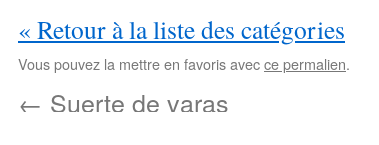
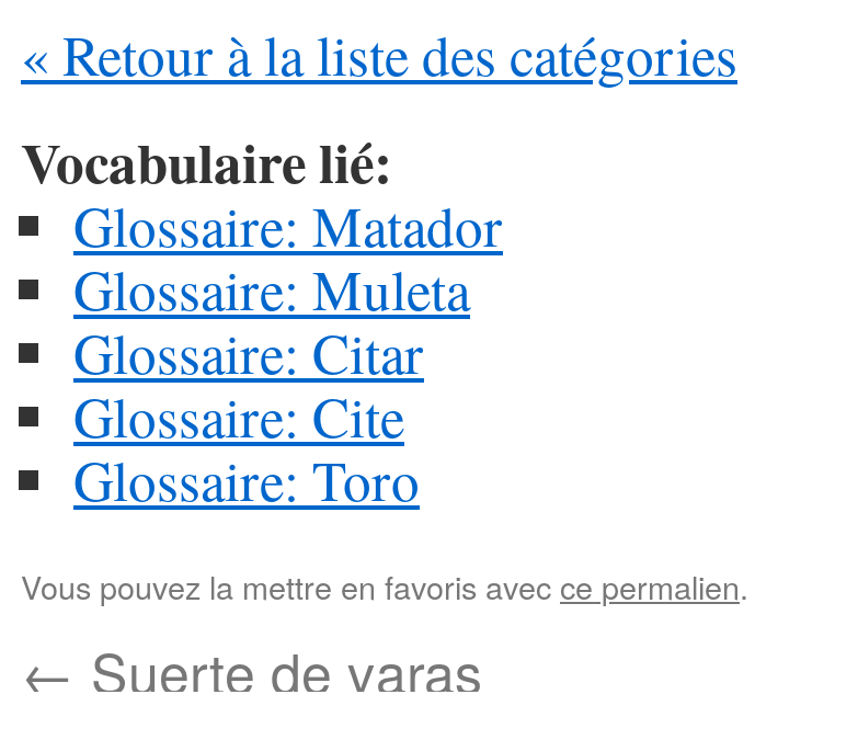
+ Vocabulaire lié:
+ Glossaire: Matador
+ Glossaire: Muleta
+ Glossaire: Citar
+ Glossaire: Cite
+ Glossaire: Toro
